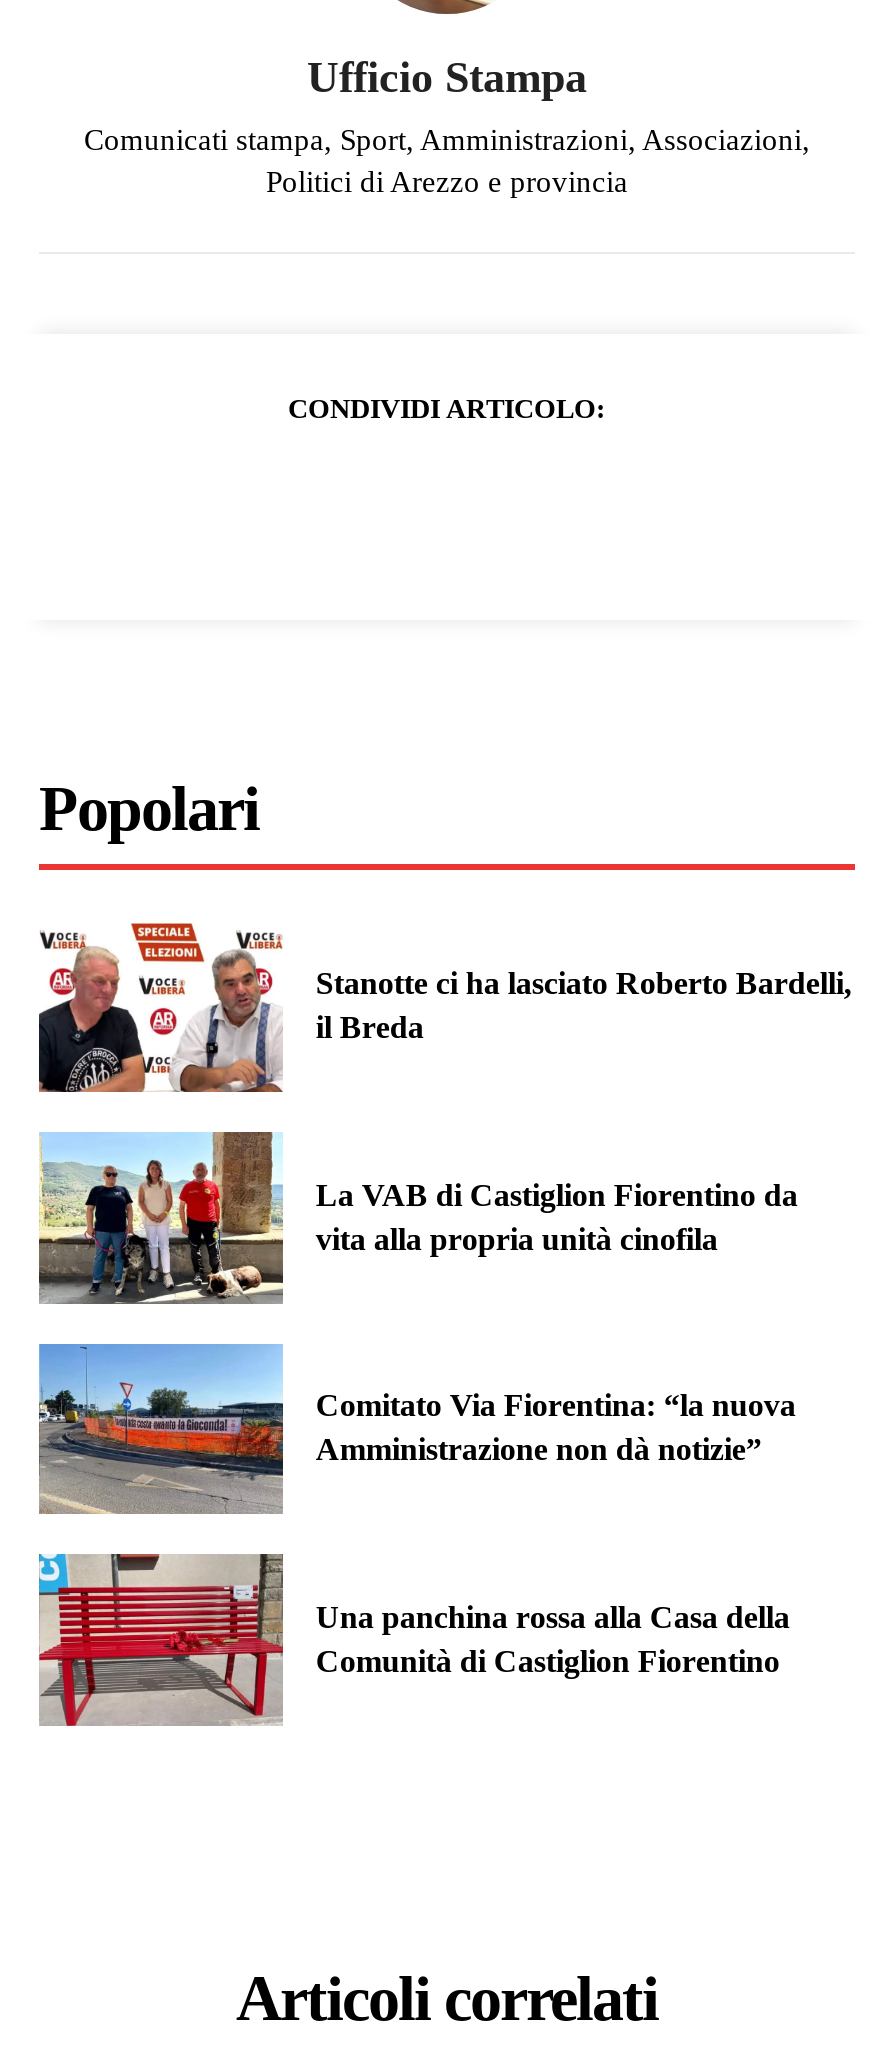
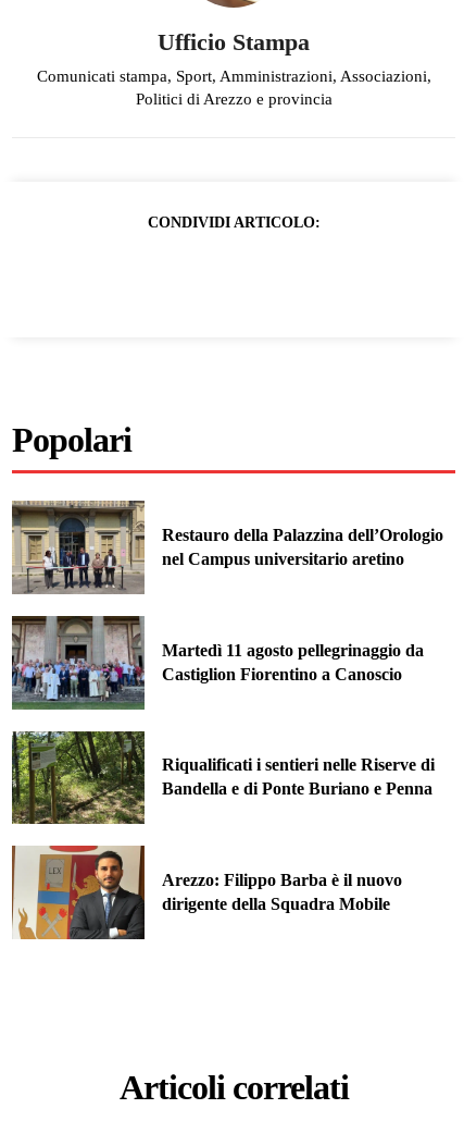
- [image]
- Stanotte ci ha lasciato Roberto Bardelli,
- il Breda
+ [image]
+ Restauro della Palazzina dell’Orologio
+ nel Campus universitario aretino

- [image]
- La VAB di Castiglion Fiorentino da
- vita alla propria unità cinofila
+ [image]
+ Martedì 11 agosto pellegrinaggio da
+ Castiglion Fiorentino a Canoscio

- [image]
- Comitato Via Fiorentina: “la nuova
- Amministrazione non dà notizie”
+ [image]
+ Riqualificati i sentieri nelle Riserve di
+ Bandella e di Ponte Buriano e Penna

- [image]
- Una panchina rossa alla Casa della
- Comunità di Castiglion Fiorentino
+ [image]
+ Arezzo: Filippo Barba è il nuovo
+ dirigente della Squadra Mobile
